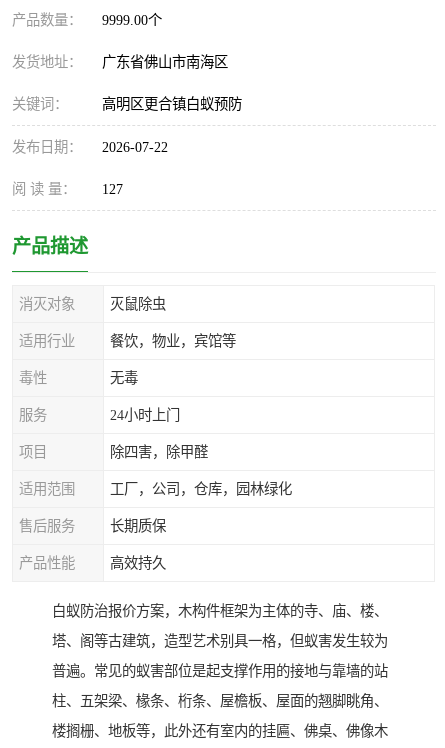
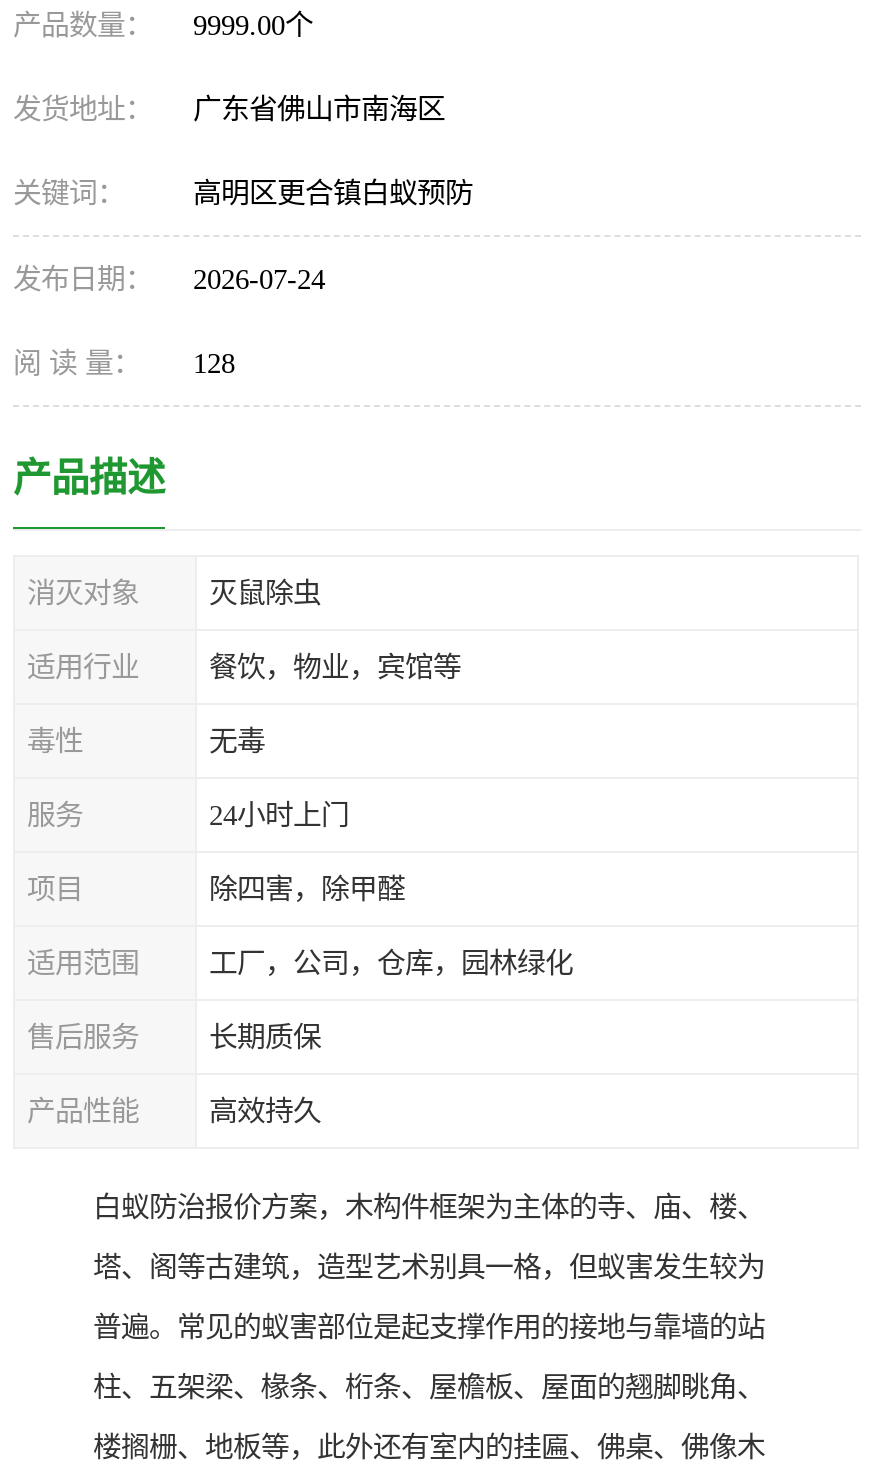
- 发布日期： 2026-07-22
+ 发布日期： 2026-07-24

- 阅 读 量： 127
+ 阅 读 量： 128
